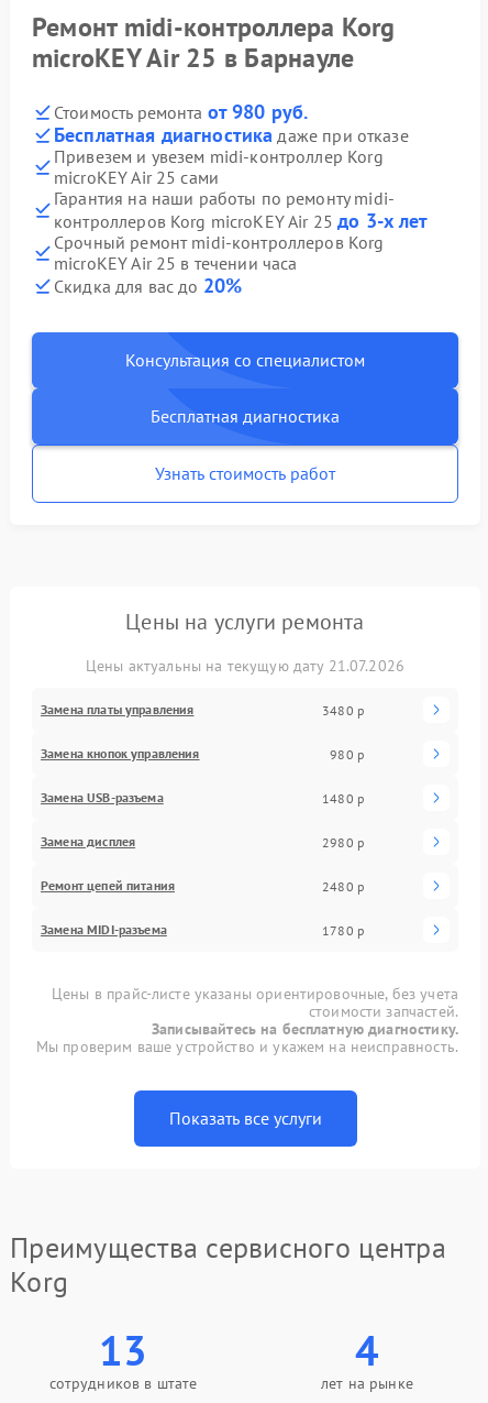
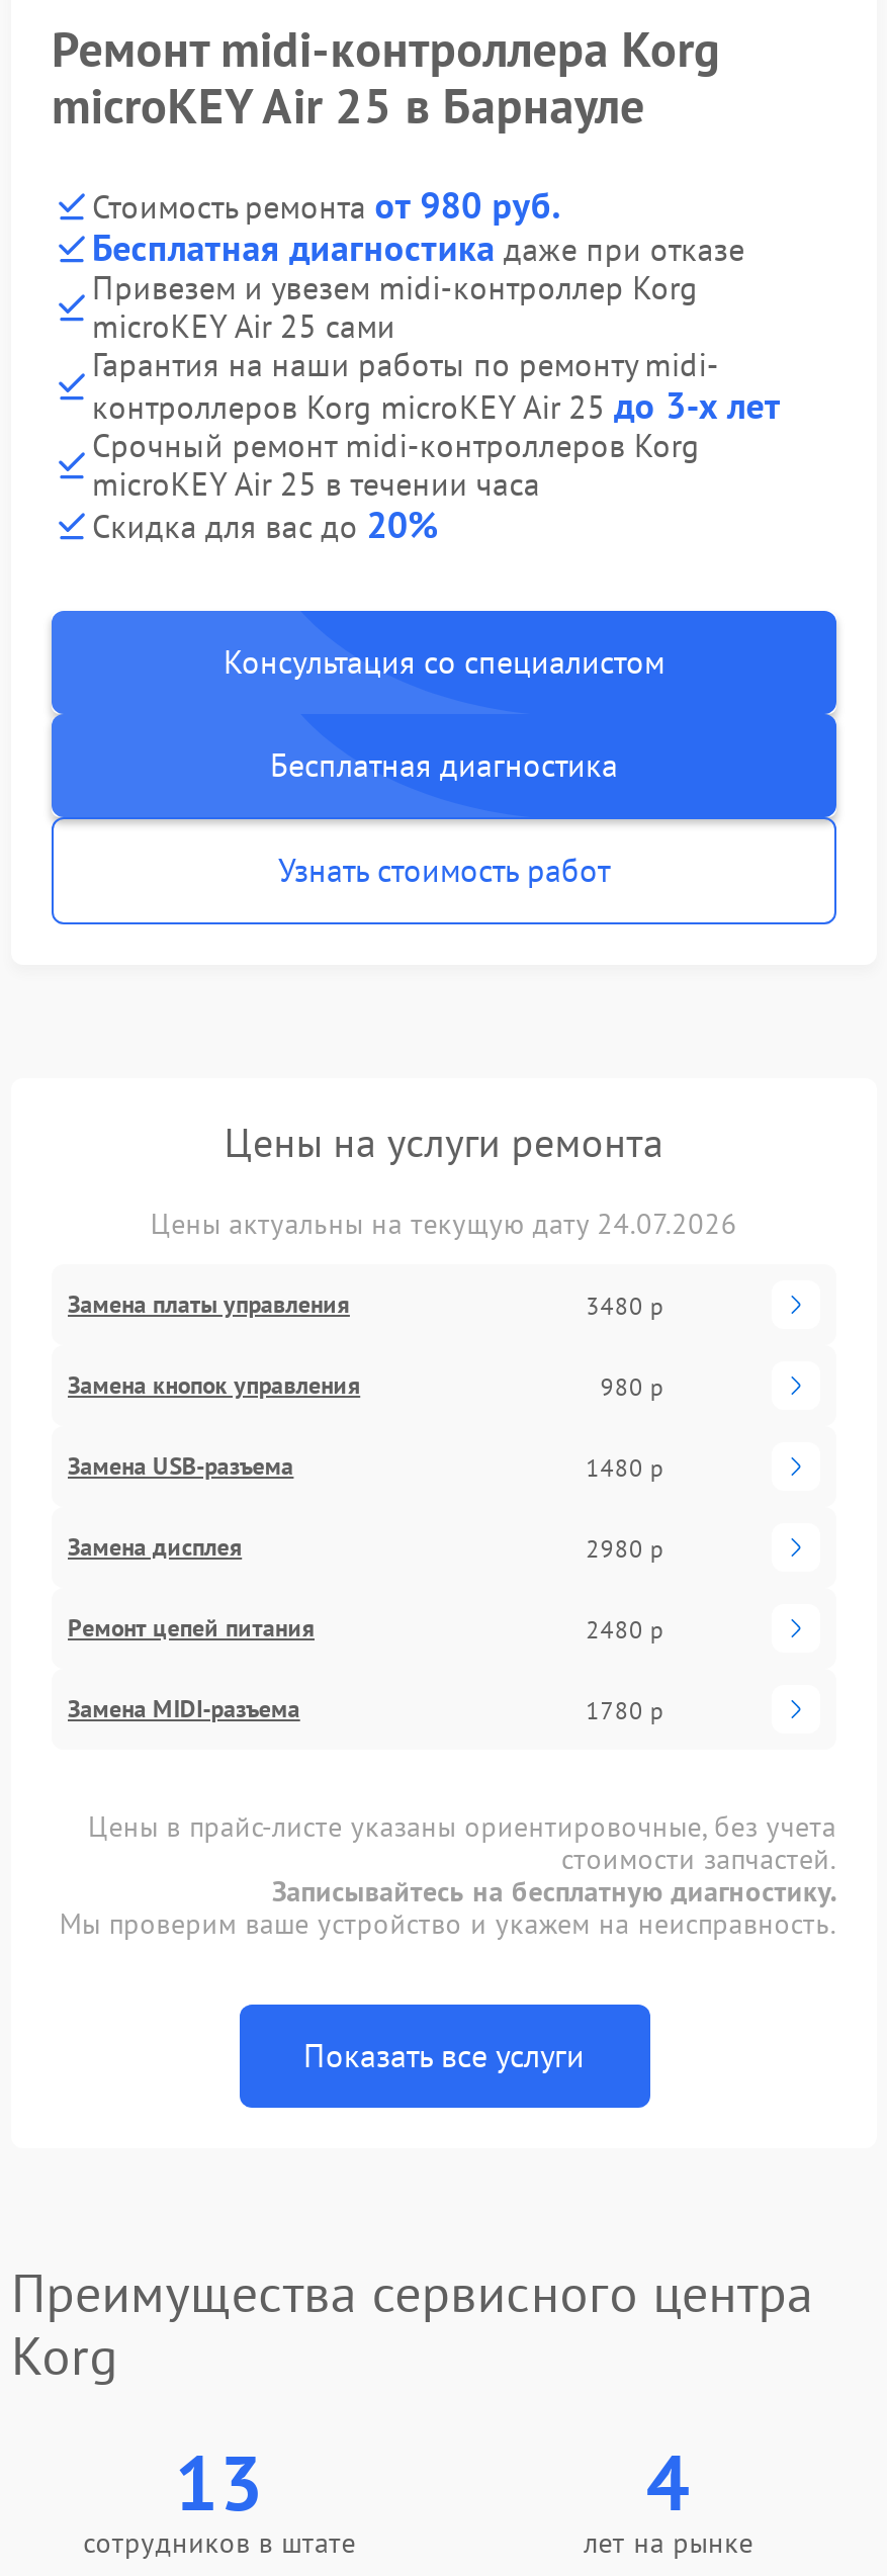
- Цены актуальны на текущую дату 21.07.2026
+ Цены актуальны на текущую дату 24.07.2026
